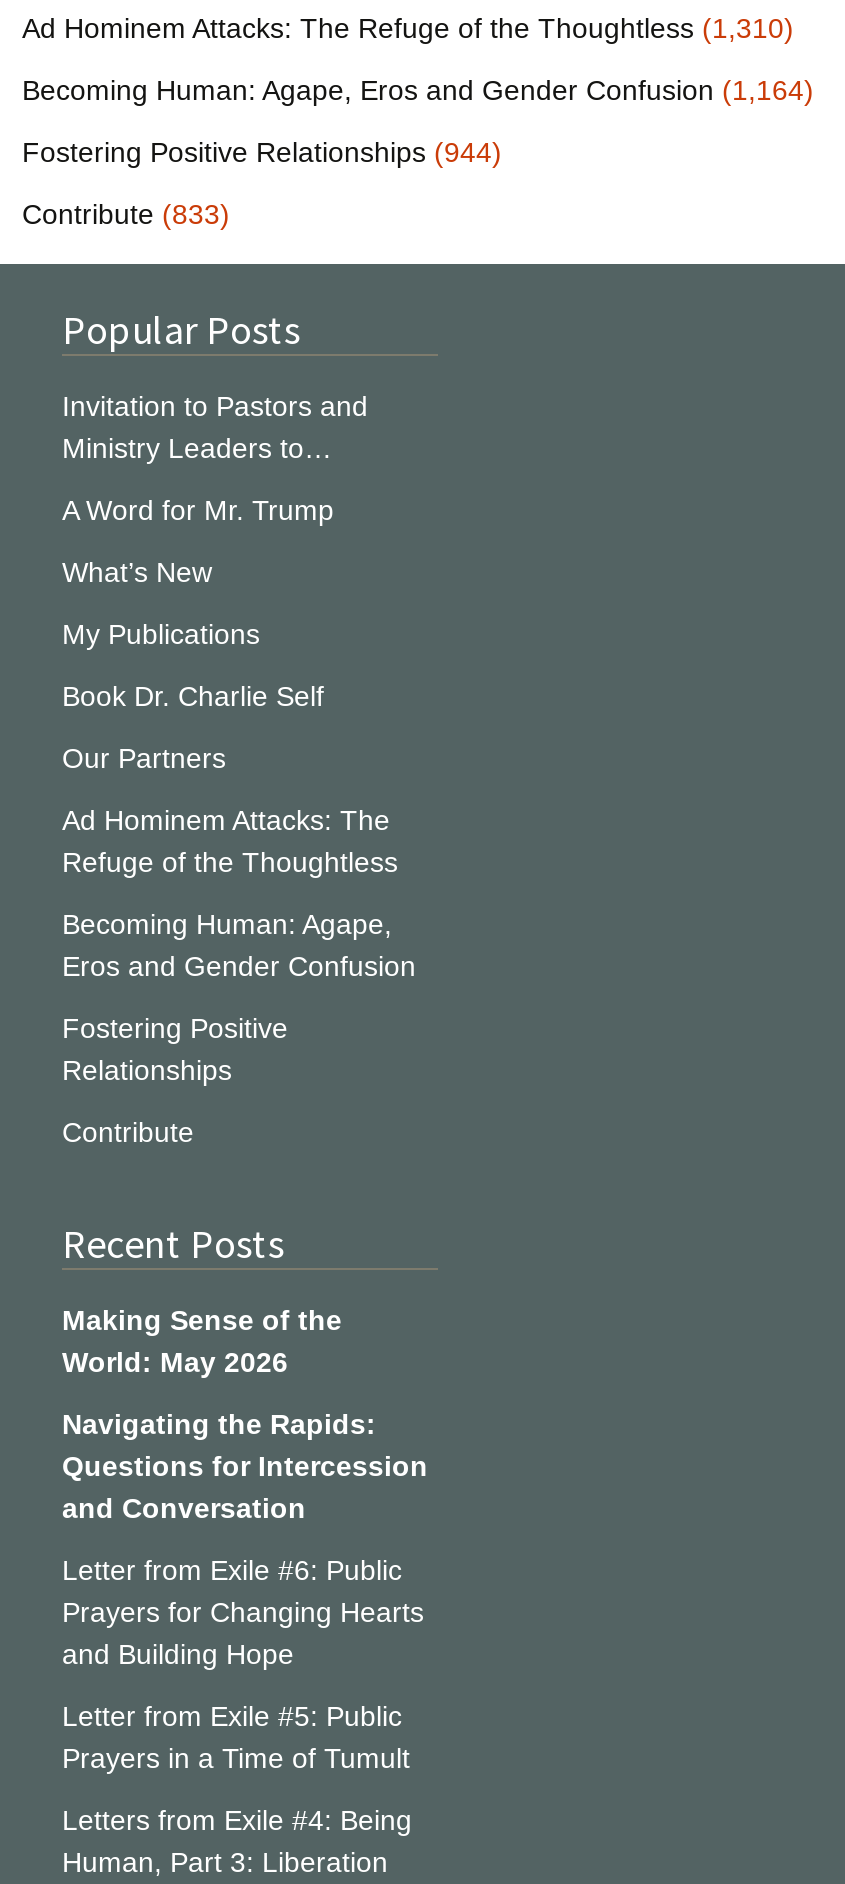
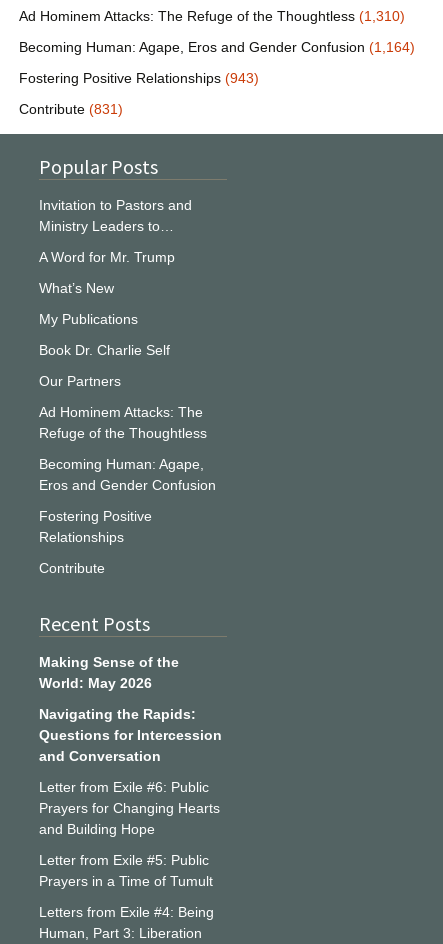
- Fostering Positive Relationships (944)
+ Fostering Positive Relationships (943)

- Contribute (833)
+ Contribute (831)
